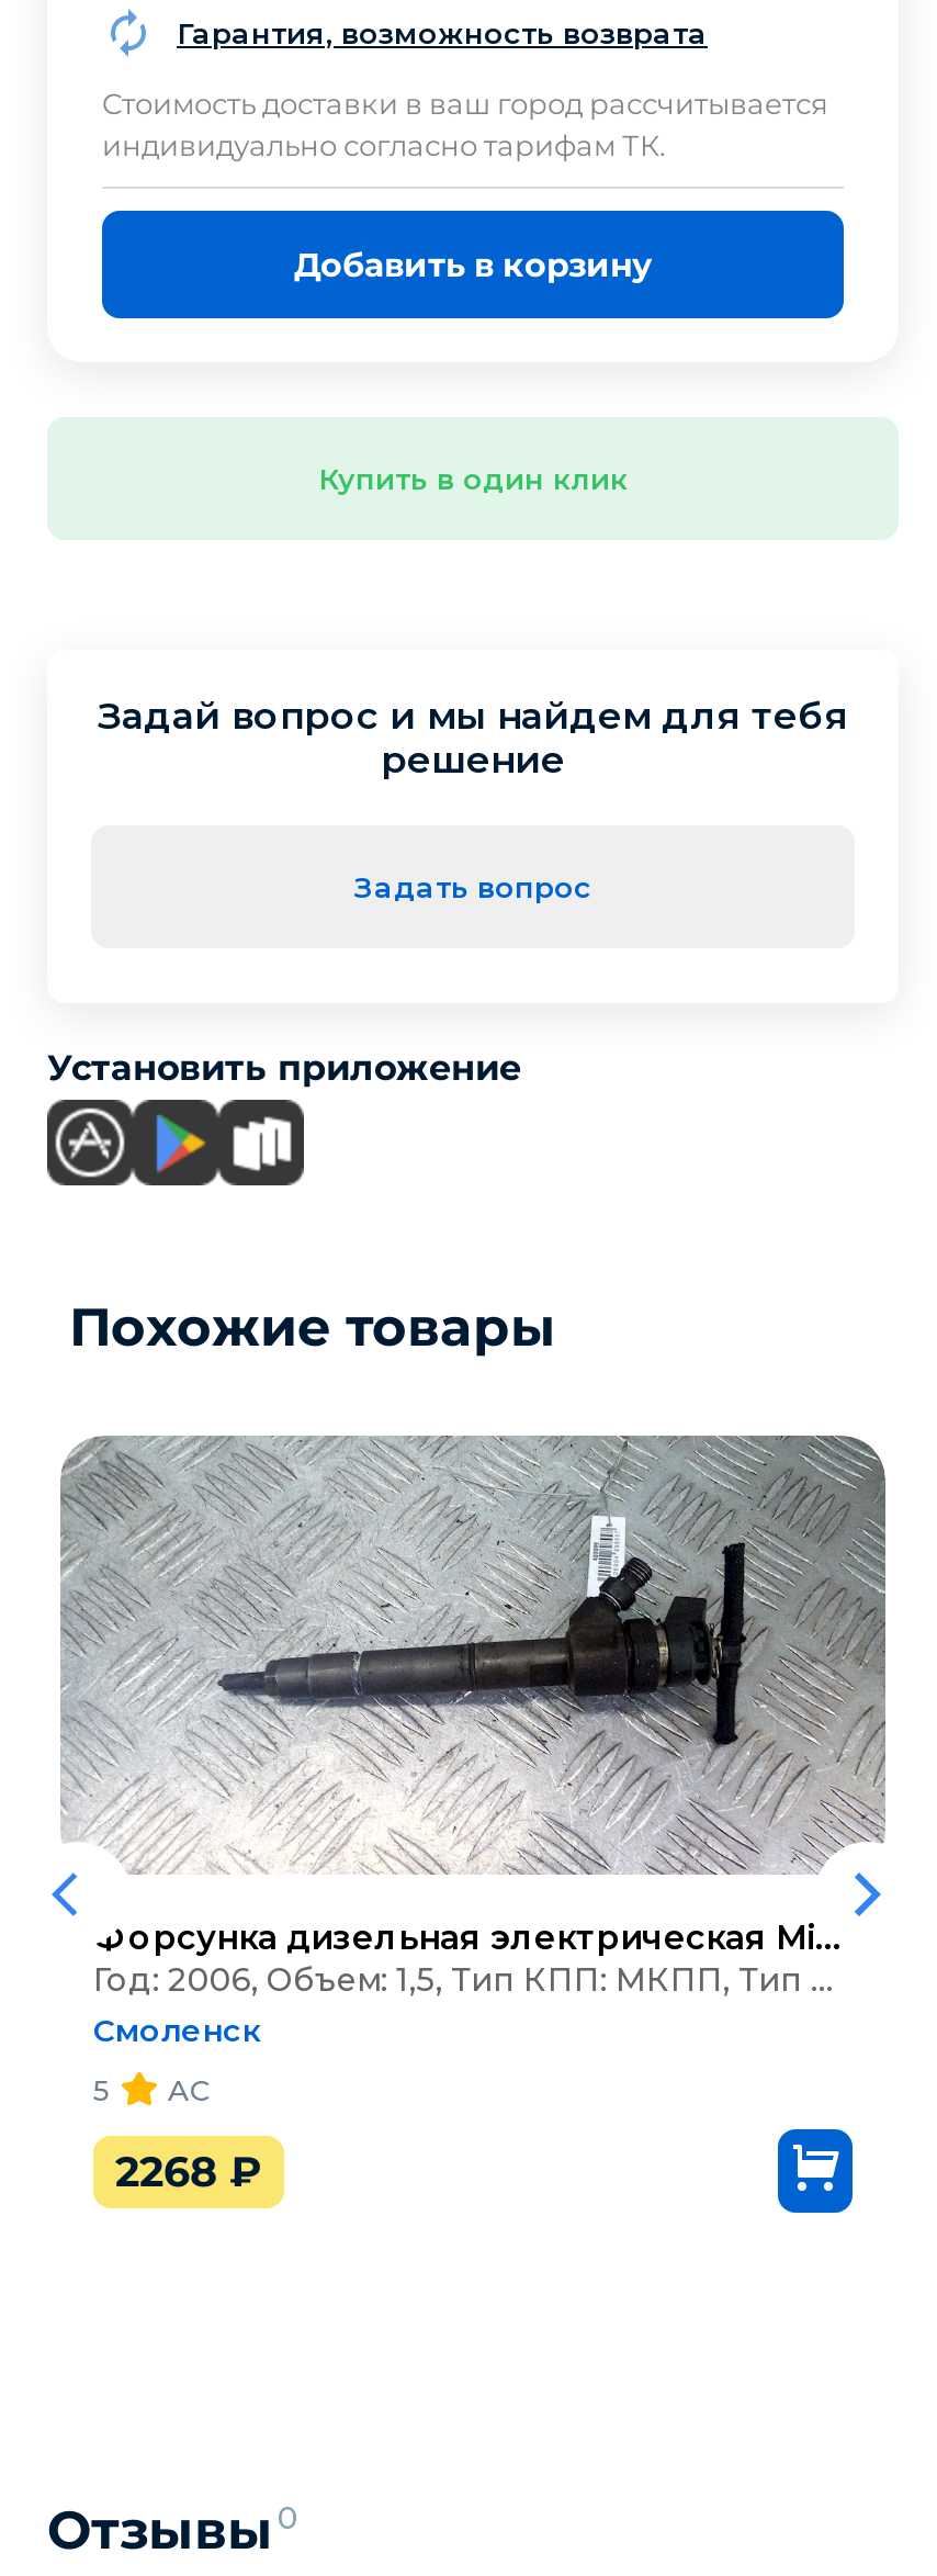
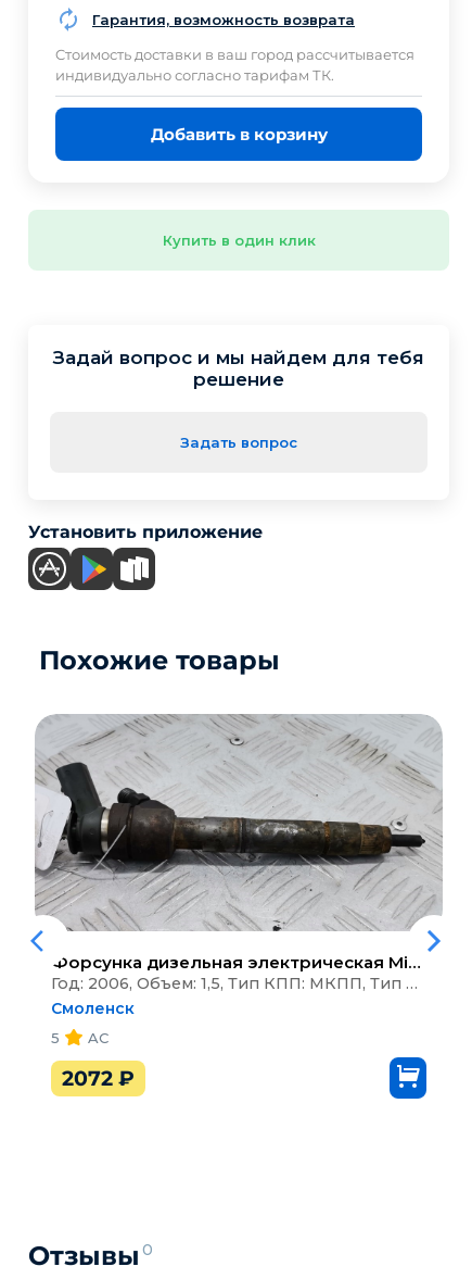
- [image]
+ [image]

- 2268 ₽
+ 2072 ₽
